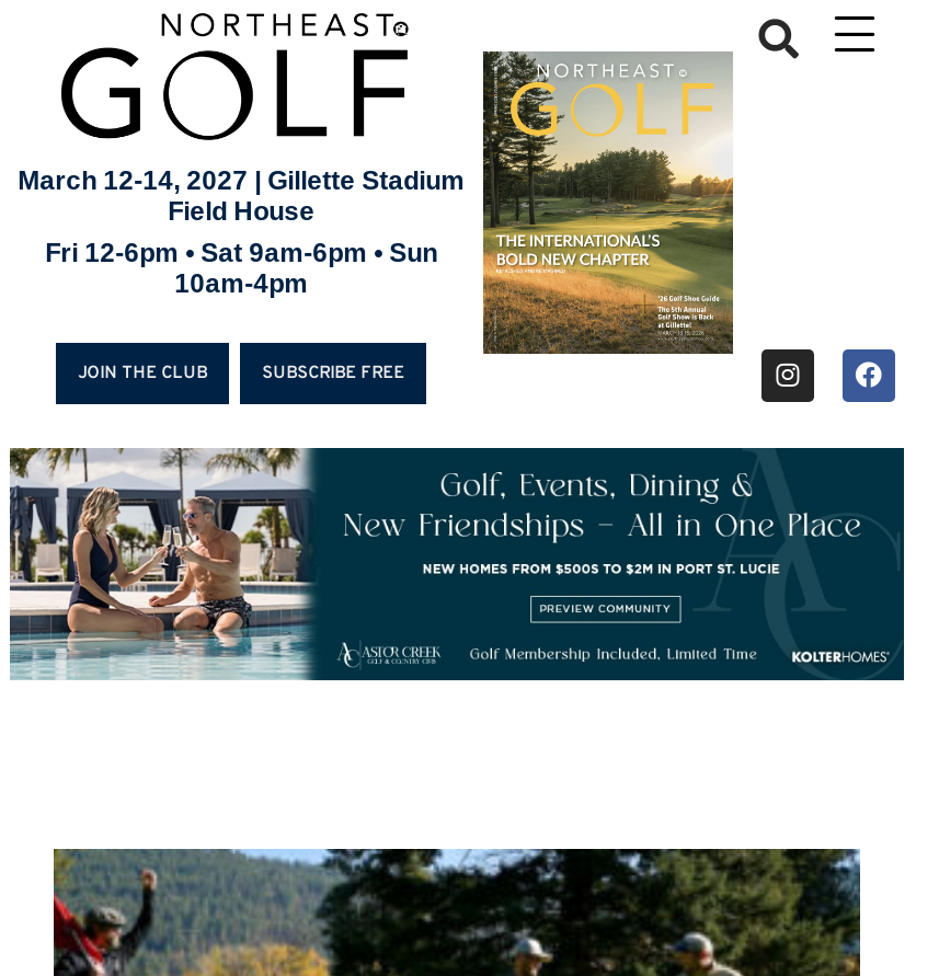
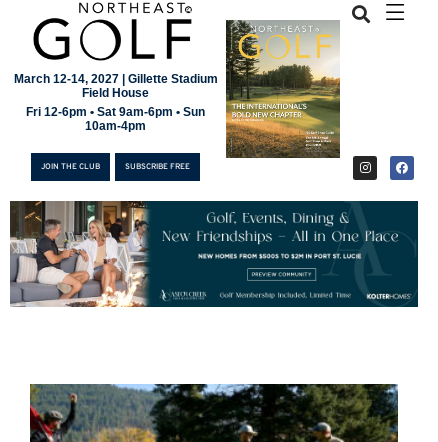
- [image]
+ [image]
